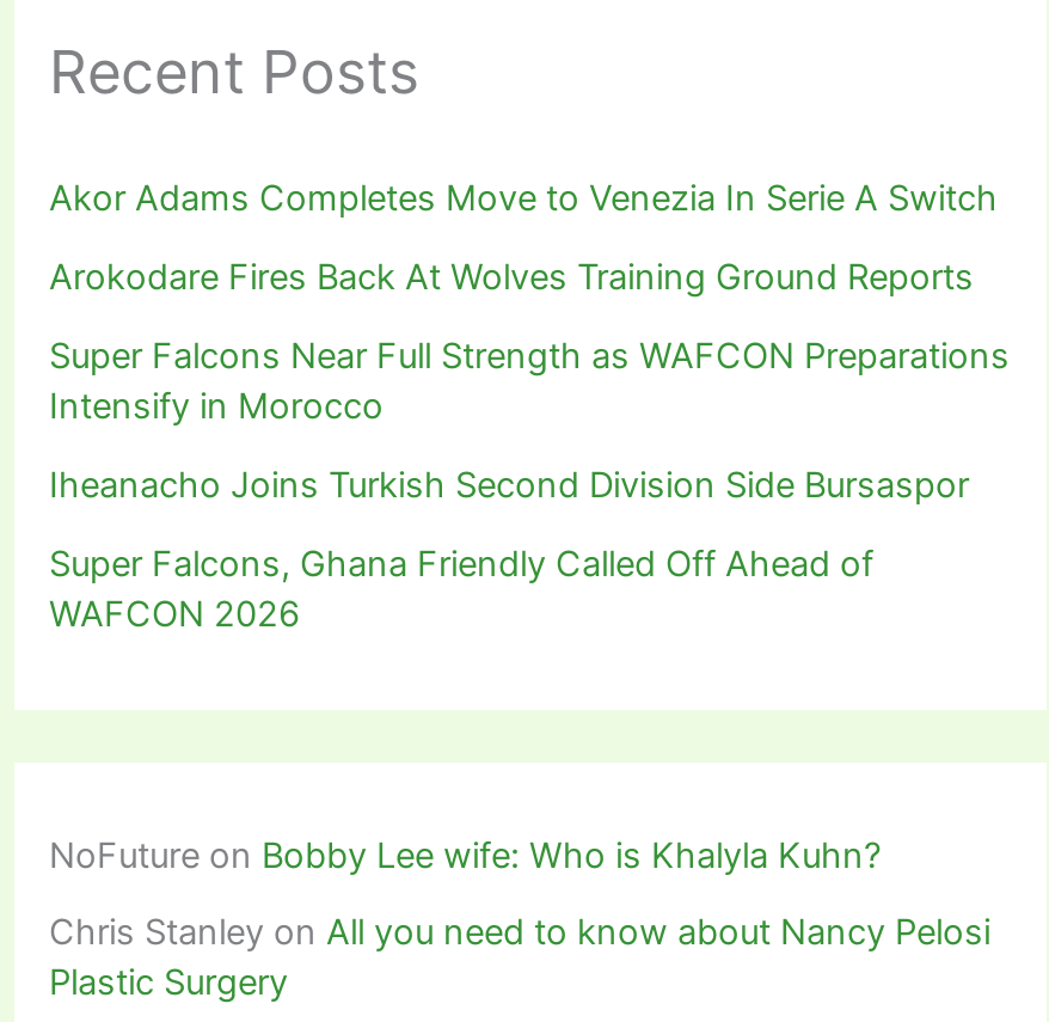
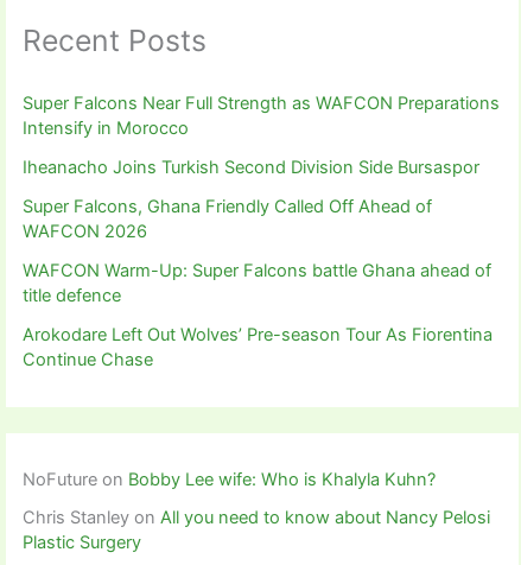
- Akor Adams Completes Move to Venezia In Serie A Switch
- Arokodare Fires Back At Wolves Training Ground Reports

moved up: Super Falcons Near Full Strength as WAFCON Preparations | Intensify in Morocco | Iheanacho Joins Turkish Second Division Side Bursaspor | Super Falcons, Ghana Friendly Called Off Ahead of | WAFCON 2026

+ WAFCON Warm-Up: Super Falcons battle Ghana ahead of
+ title defence
+ Arokodare Left Out Wolves’ Pre-season Tour As Fiorentina
+ Continue Chase
